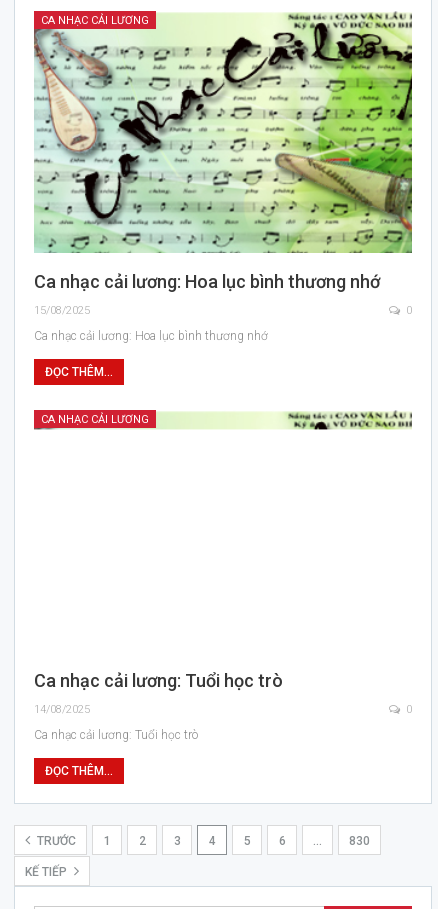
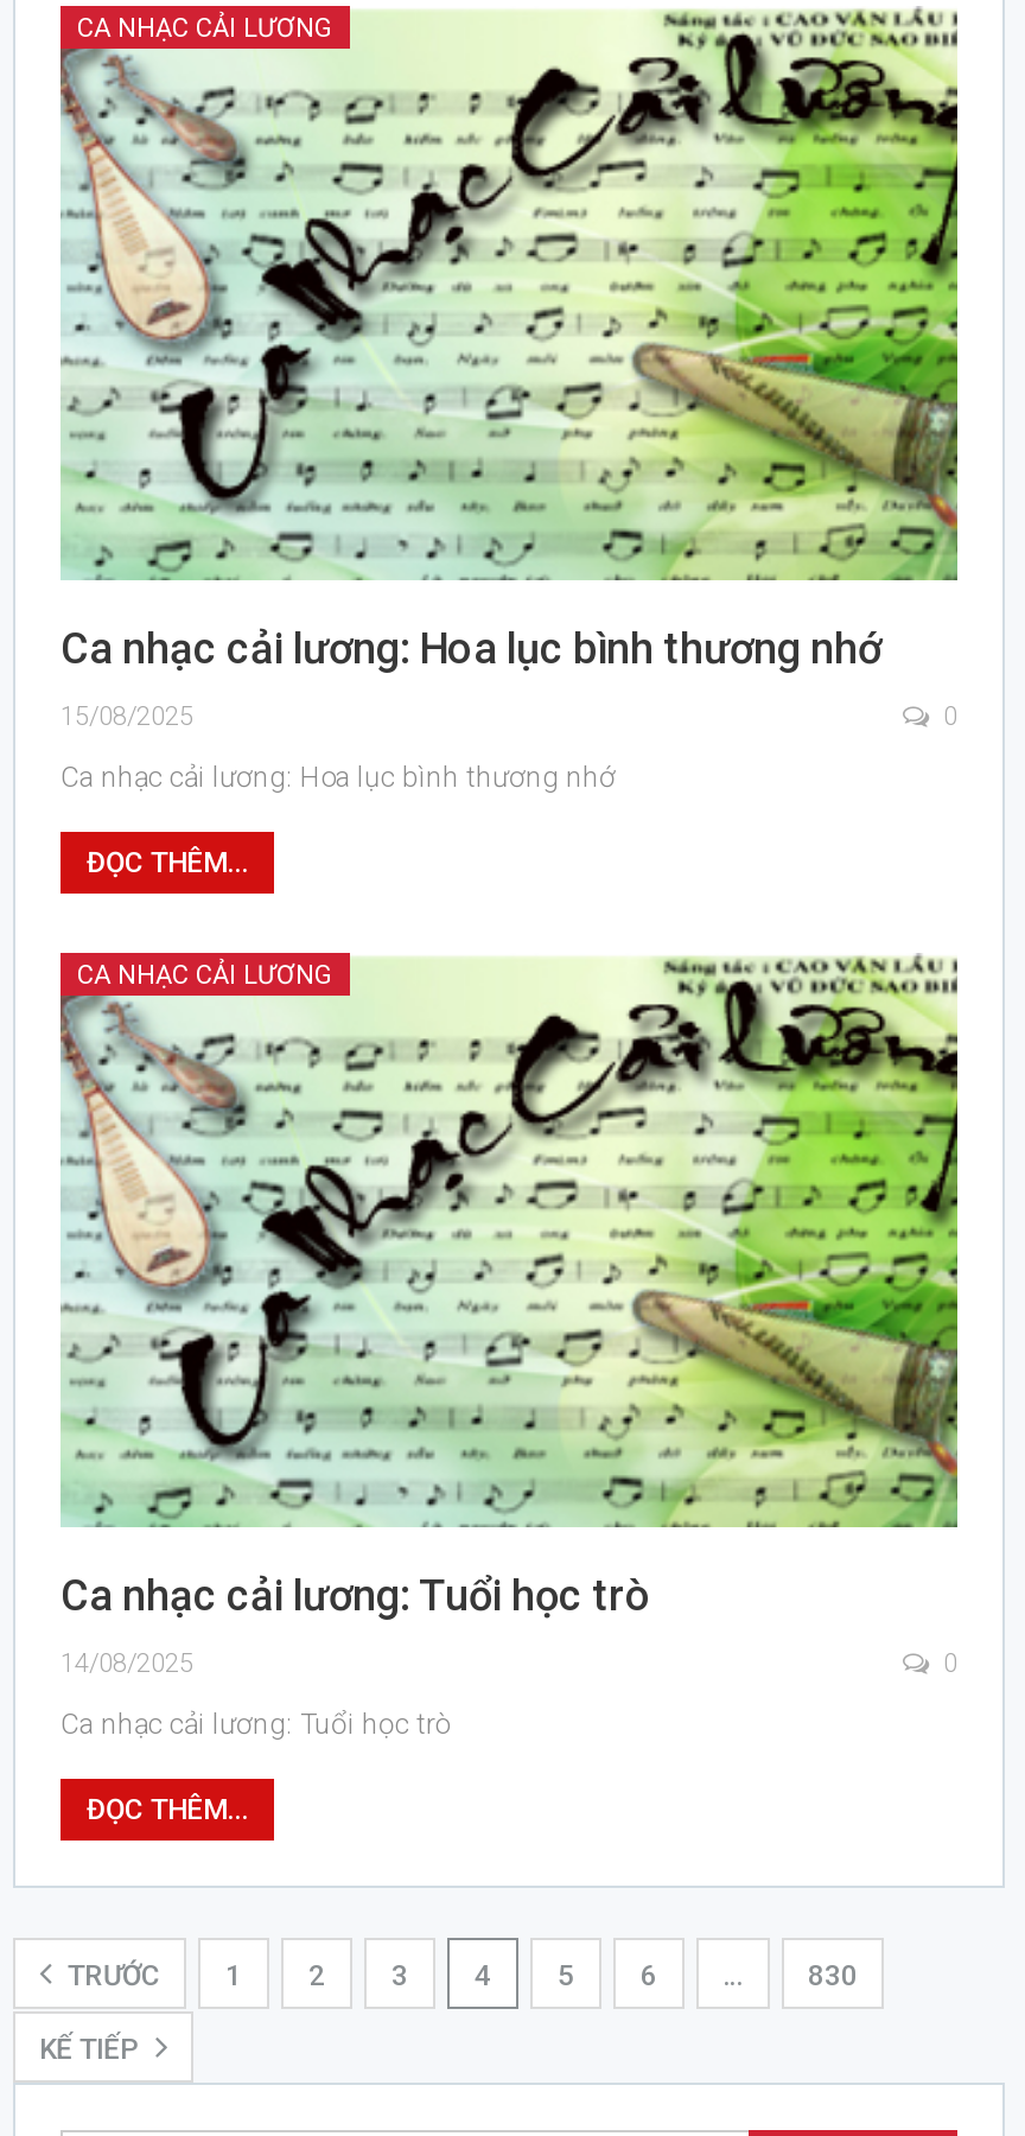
+ [image]
